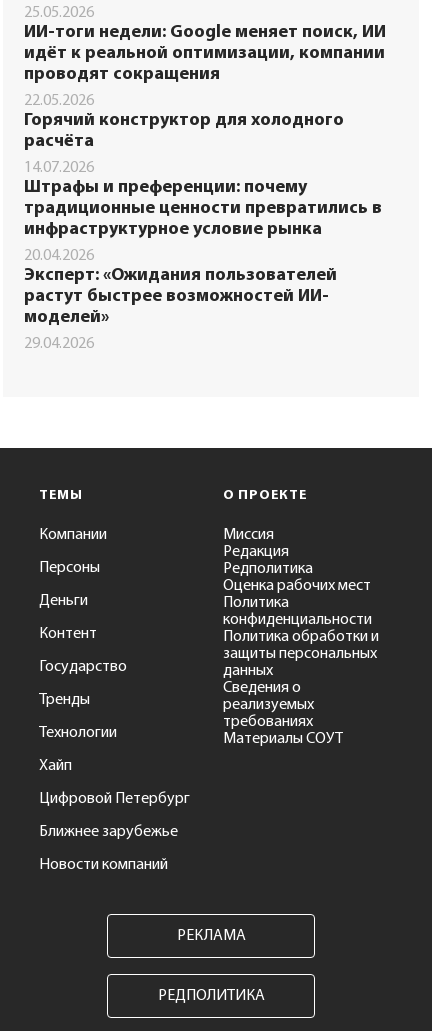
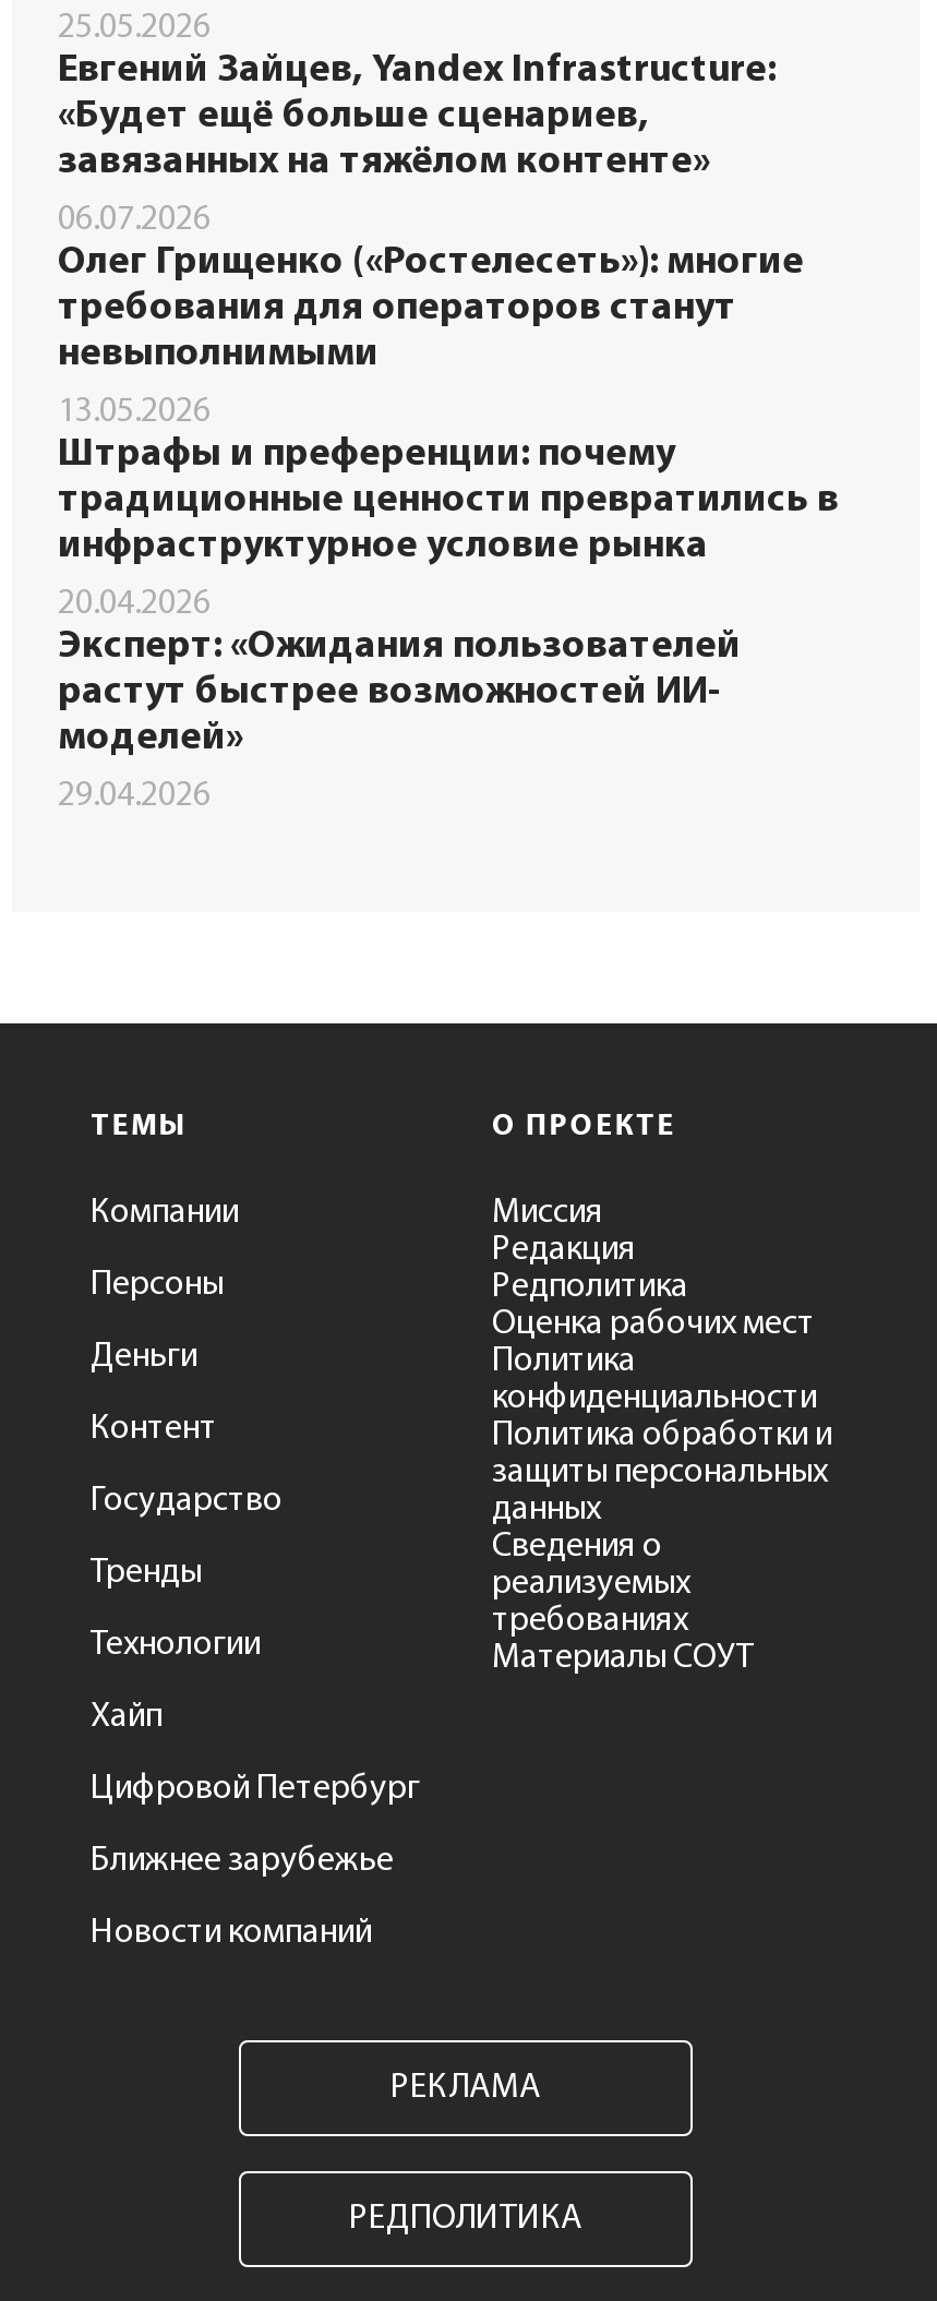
- ИИ-тоги недели: Google меняет поиск, ИИ
- идёт к реальной оптимизации, компании
- проводят сокращения
+ Евгений Зайцев, Yandex Infrastructure:
+ «Будет ещё больше сценариев,
+ завязанных на тяжёлом контенте»

- 22.05.2026
- Горячий конструктор для холодного
- расчёта
+ 06.07.2026
+ Олег Грищенко («Ростелесеть»): многие
+ требования для операторов станут
+ невыполнимыми

- 14.07.2026
+ 13.05.2026
